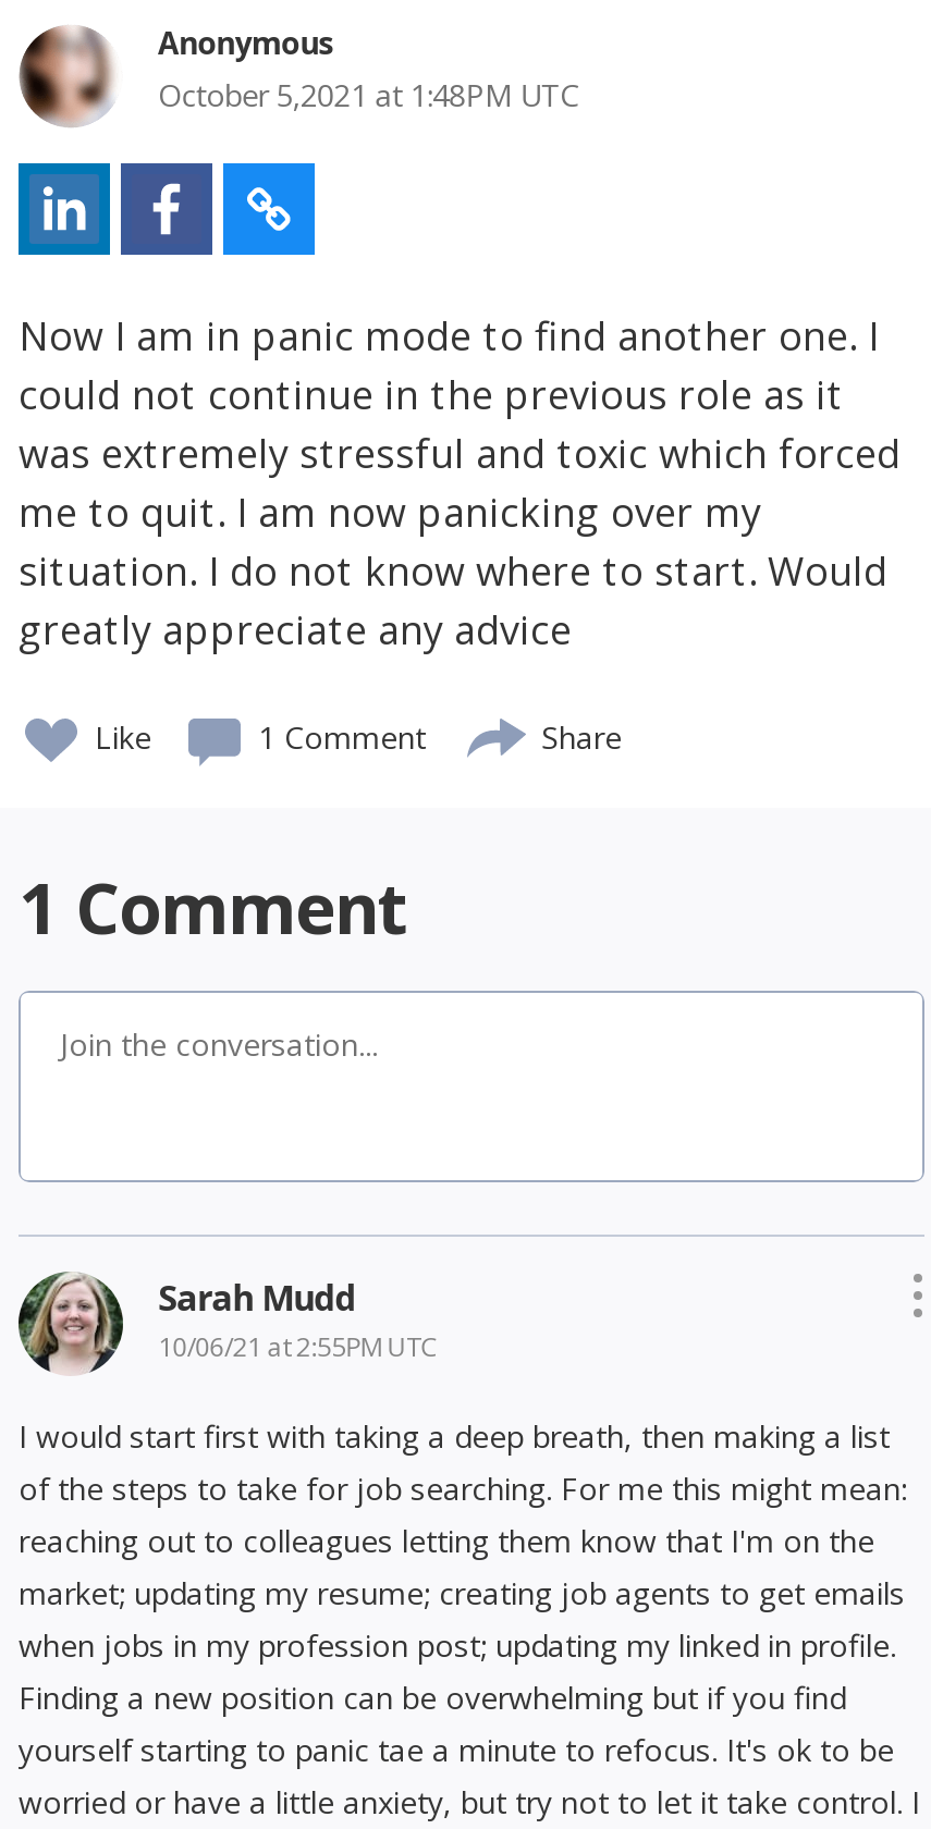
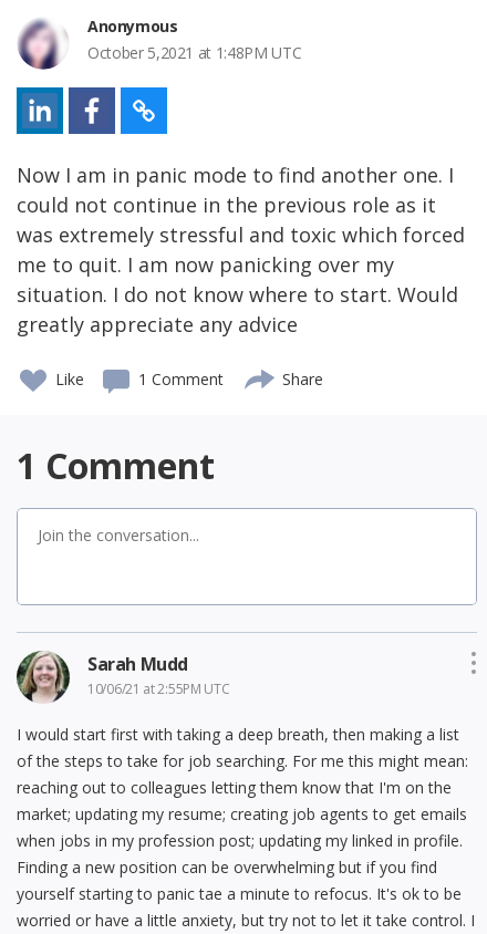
- [image]
+ [image]
